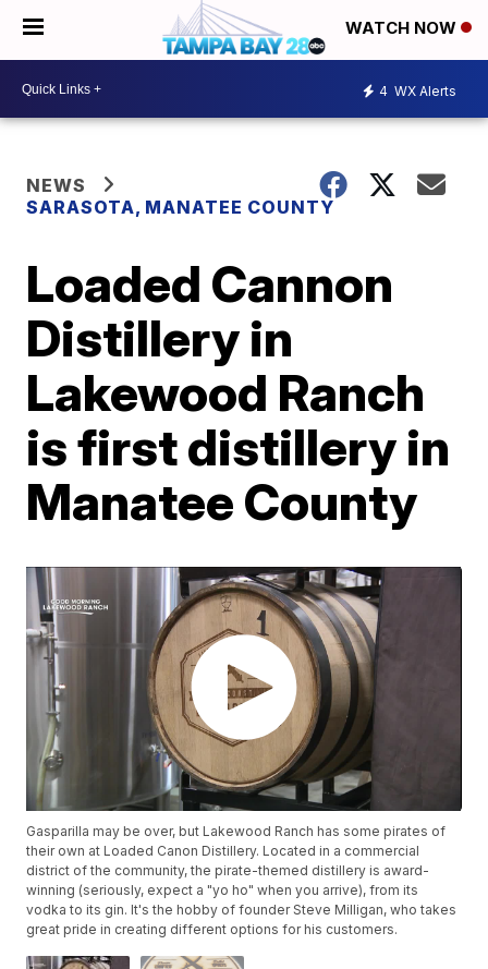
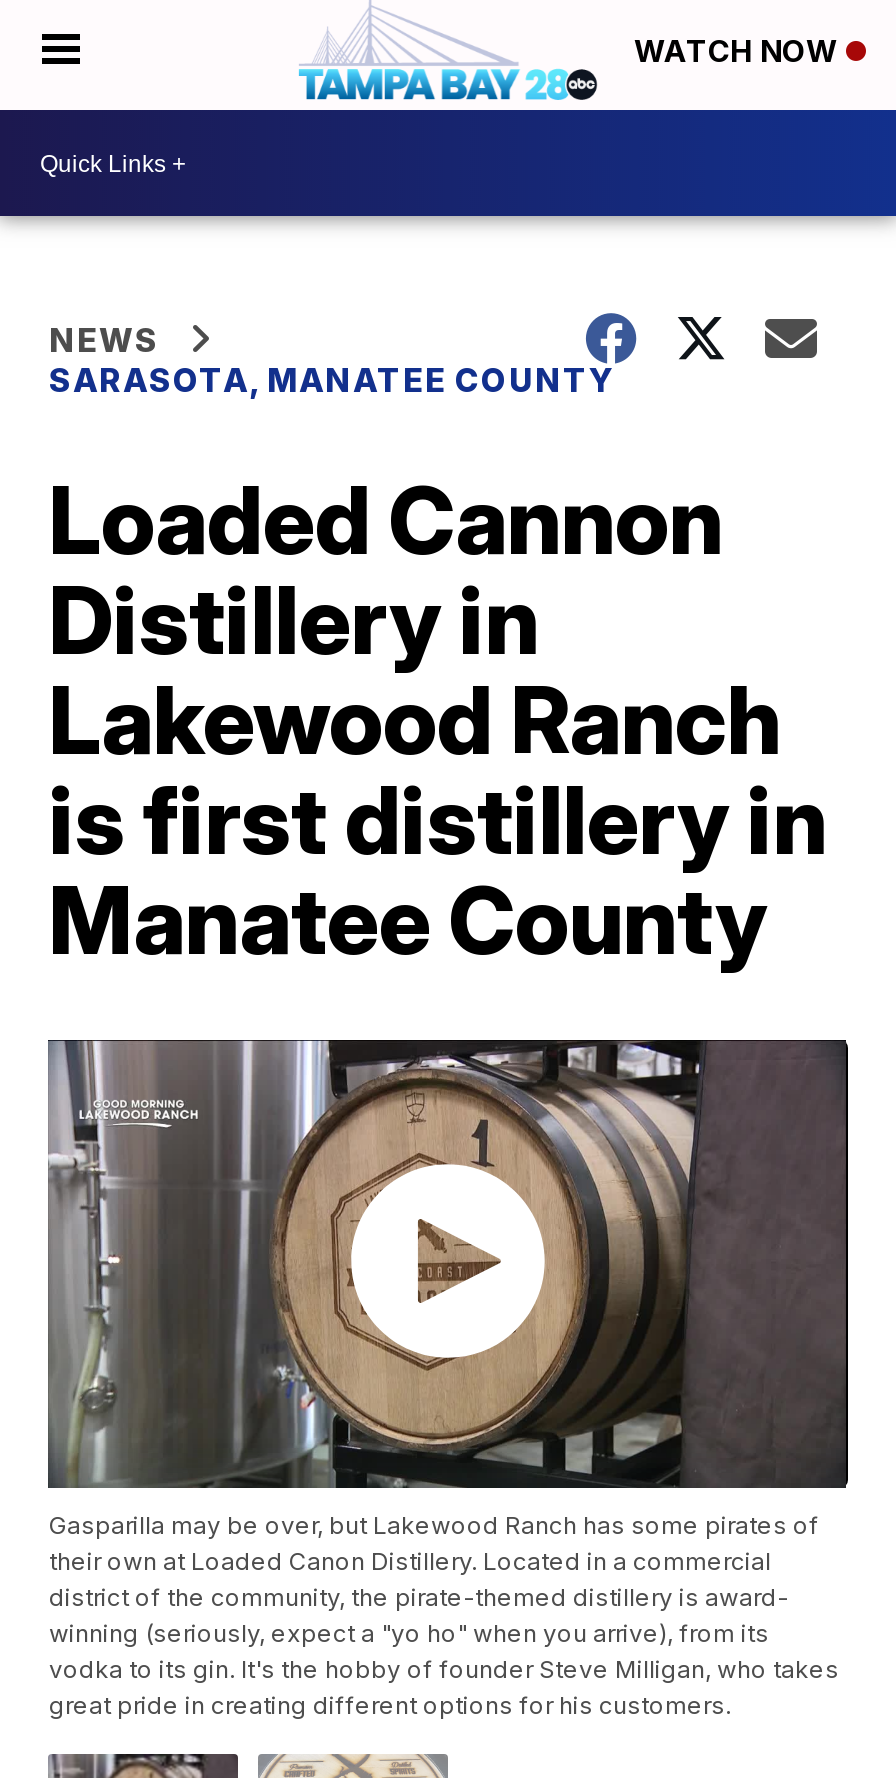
- 4 WX Alerts
